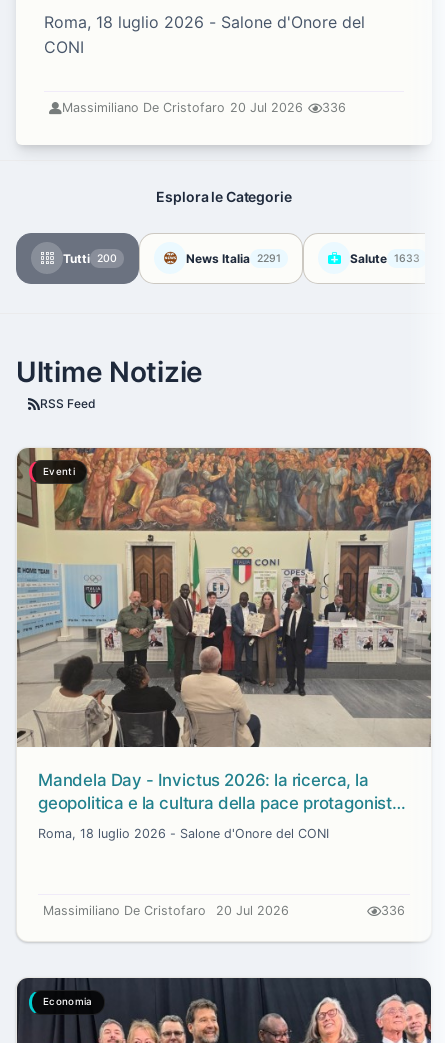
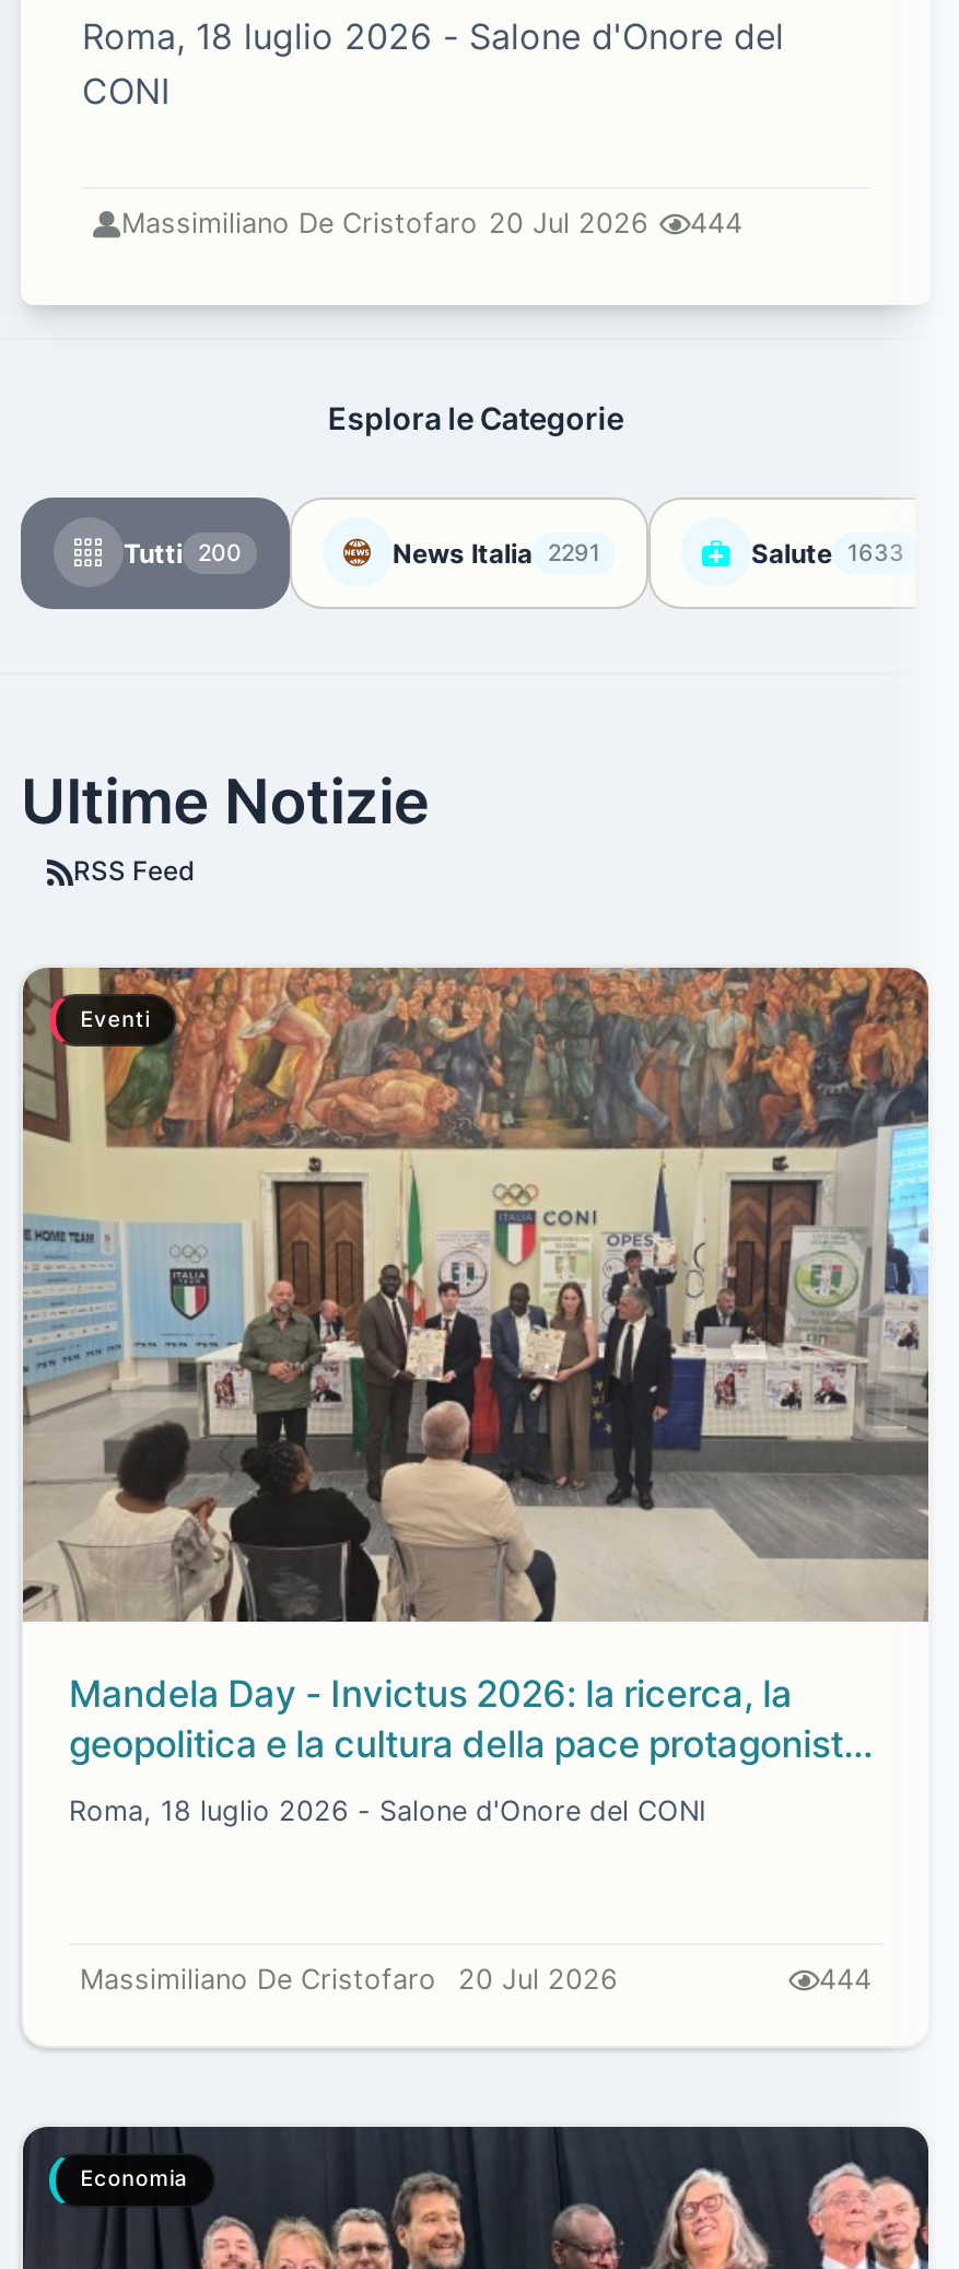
- Massimiliano De Cristofaro 20 Jul 2026 336
+ Massimiliano De Cristofaro 20 Jul 2026 444

- 336
+ 444
